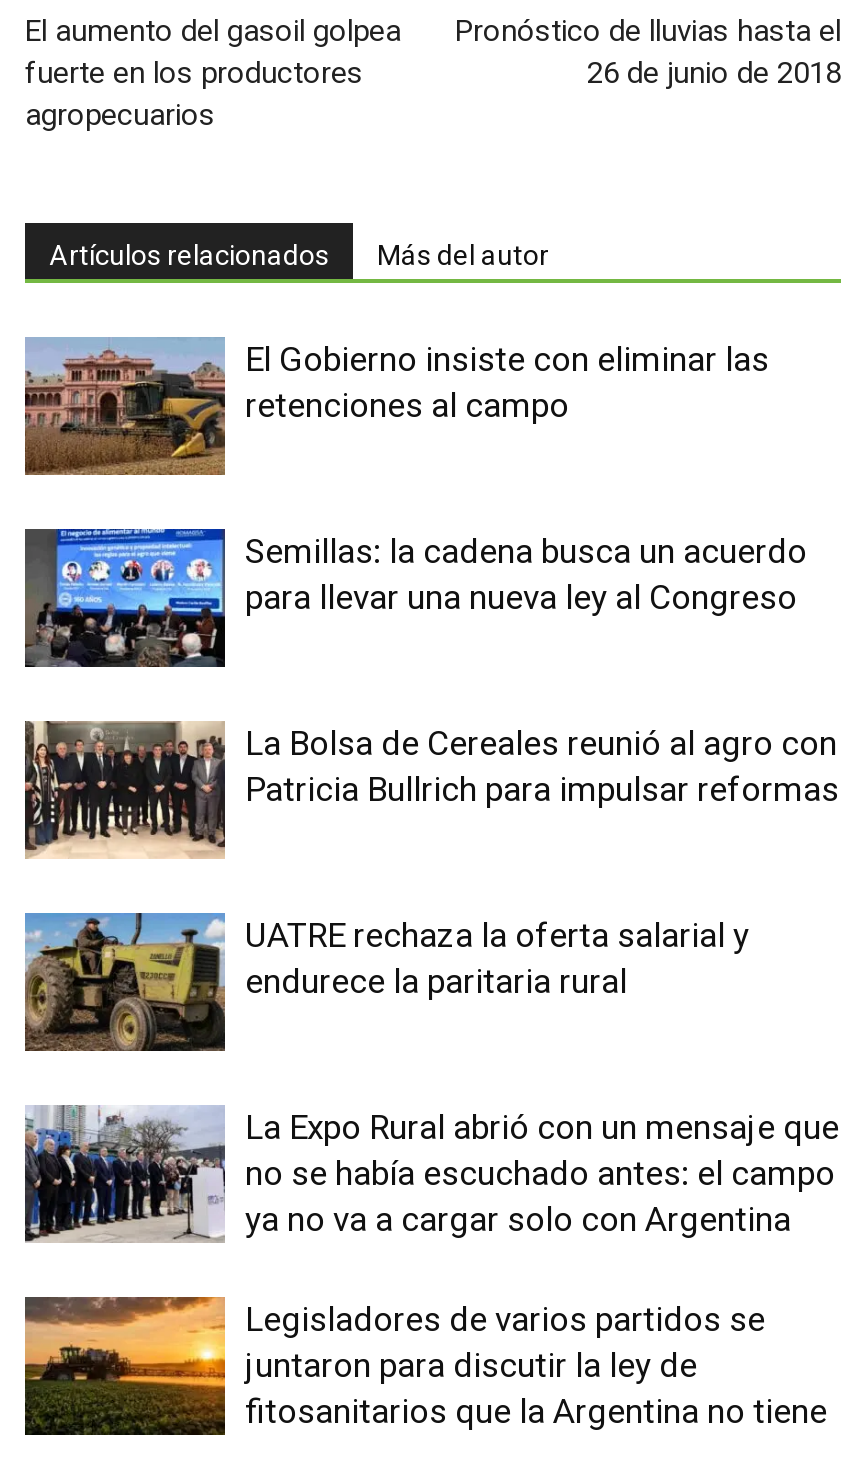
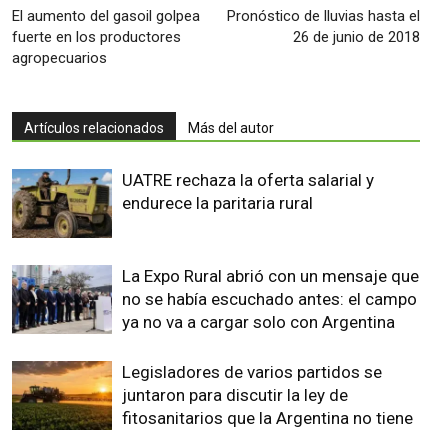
- [image]
- El Gobierno insiste con eliminar las
- retenciones al campo

- [image]
- Semillas: la cadena busca un acuerdo
- para llevar una nueva ley al Congreso

- [image]
- La Bolsa de Cereales reunió al agro con
- Patricia Bullrich para impulsar reformas
